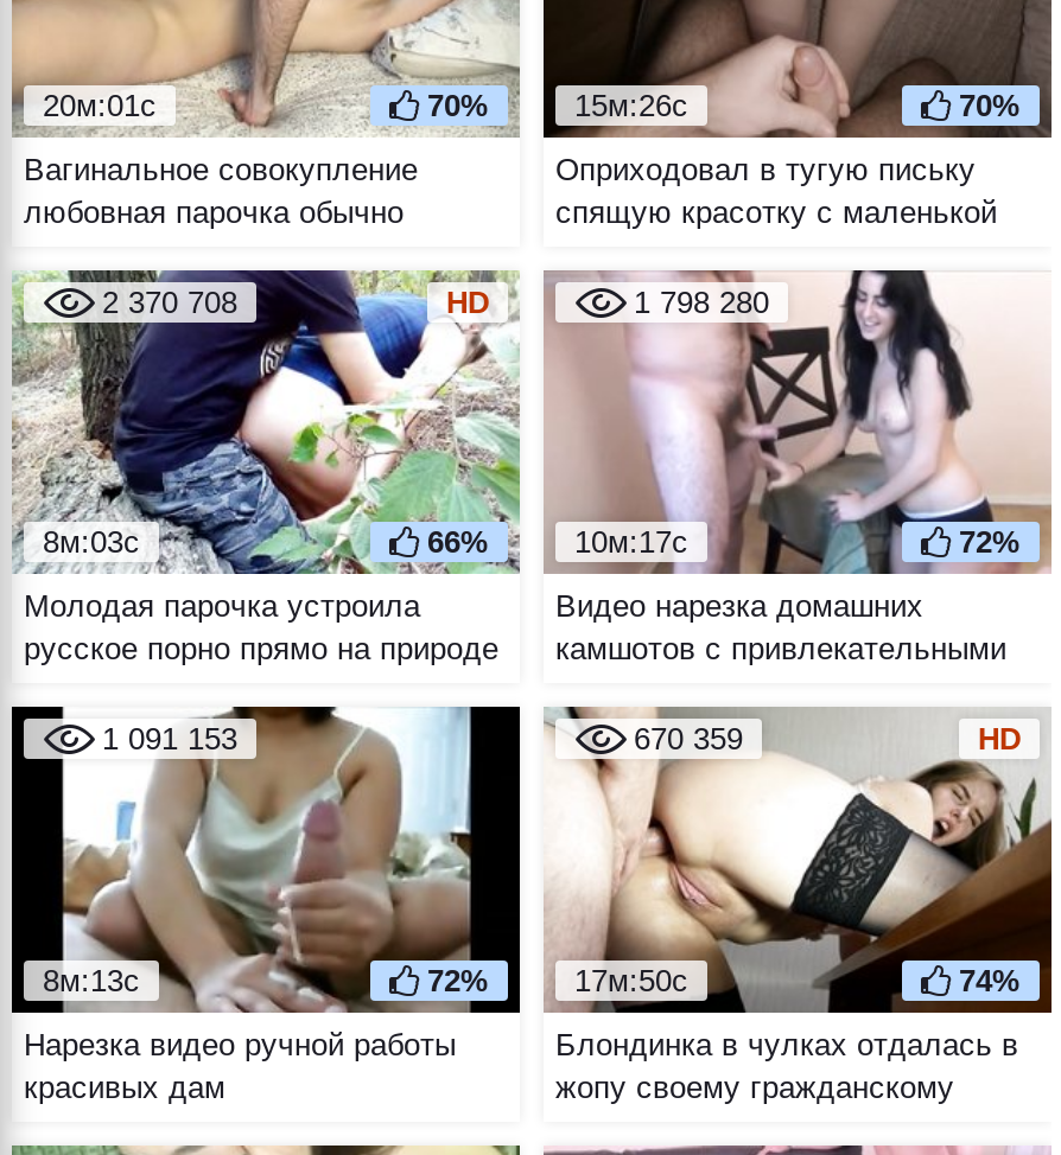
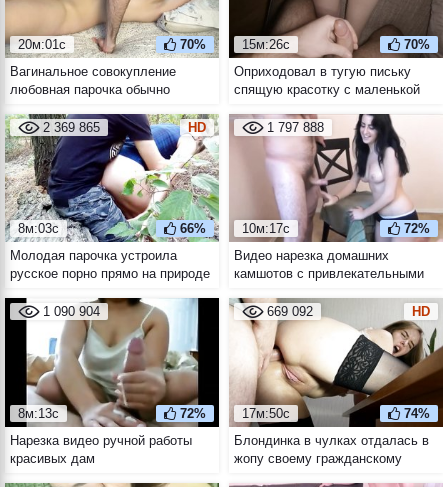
- 2 370 708
+ 2 369 865

- 1 798 280
+ 1 797 888

- 1 091 153
+ 1 090 904

- 670 359
+ 669 092
